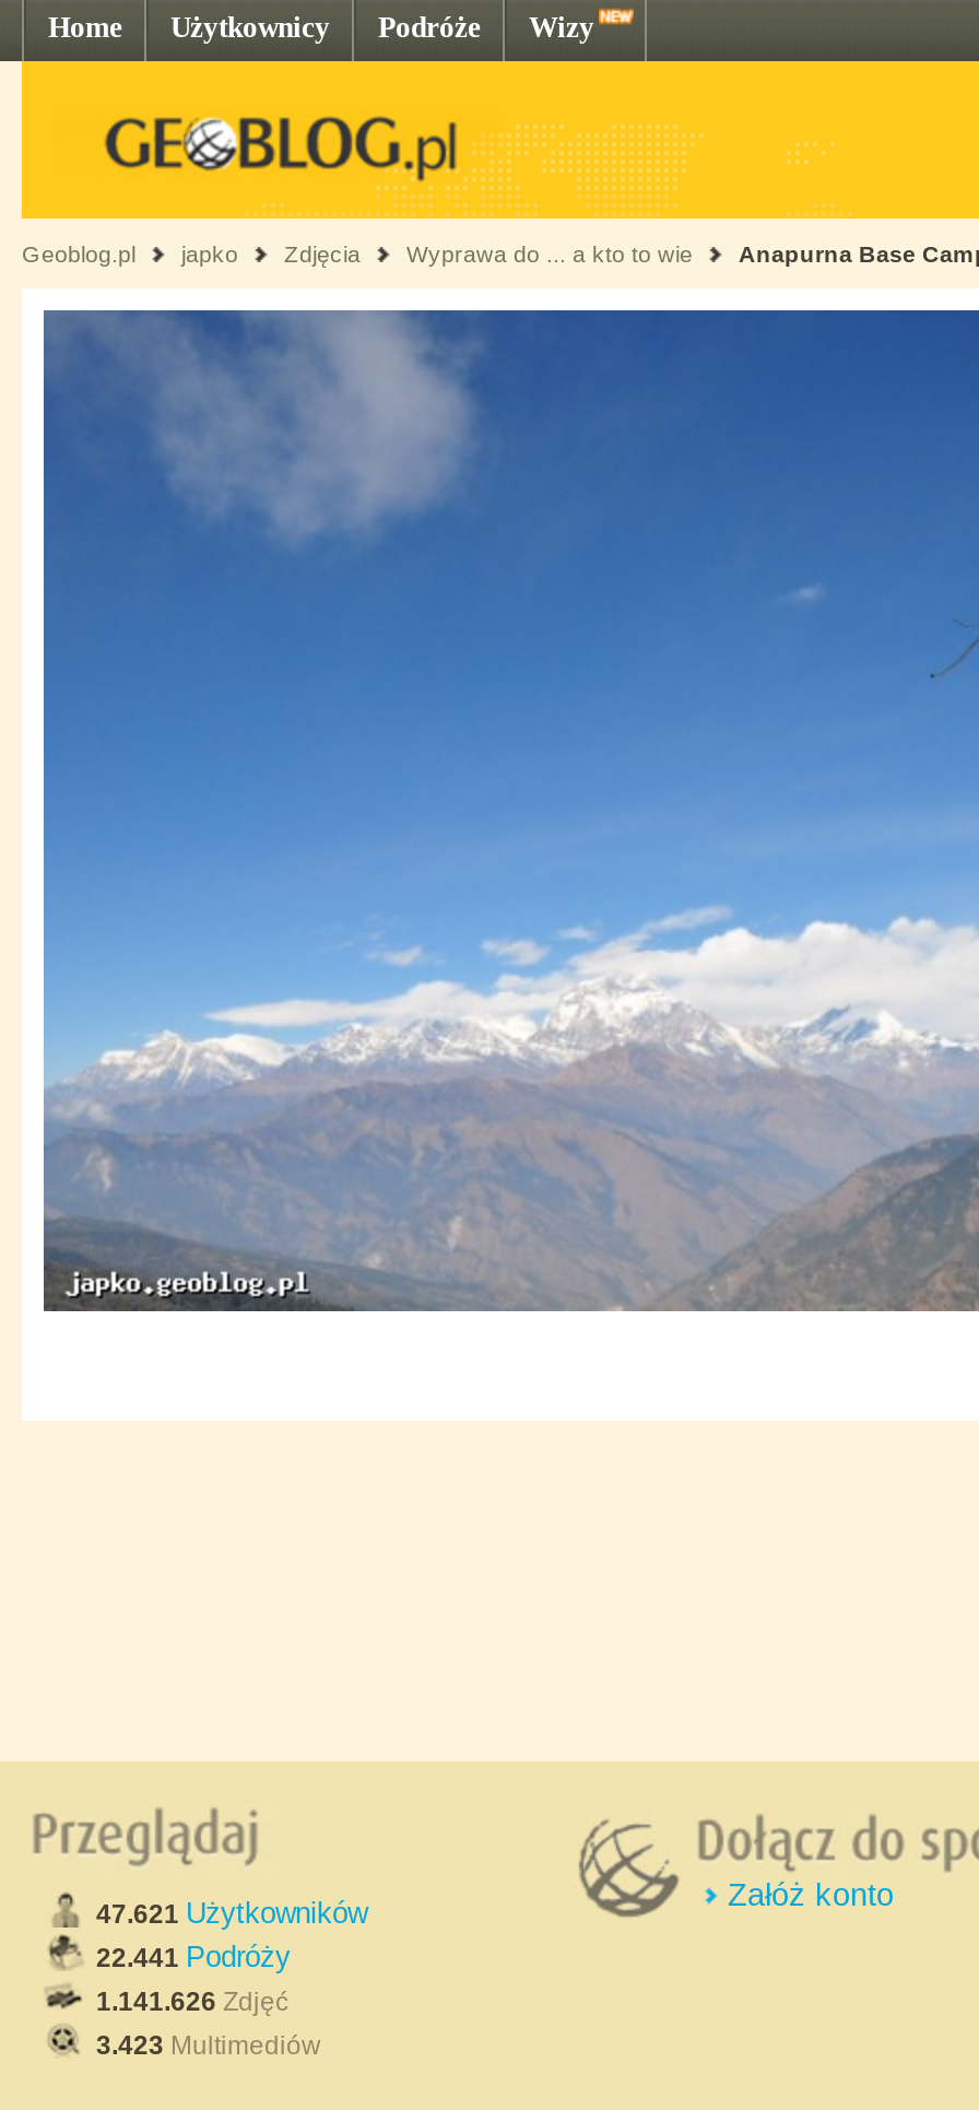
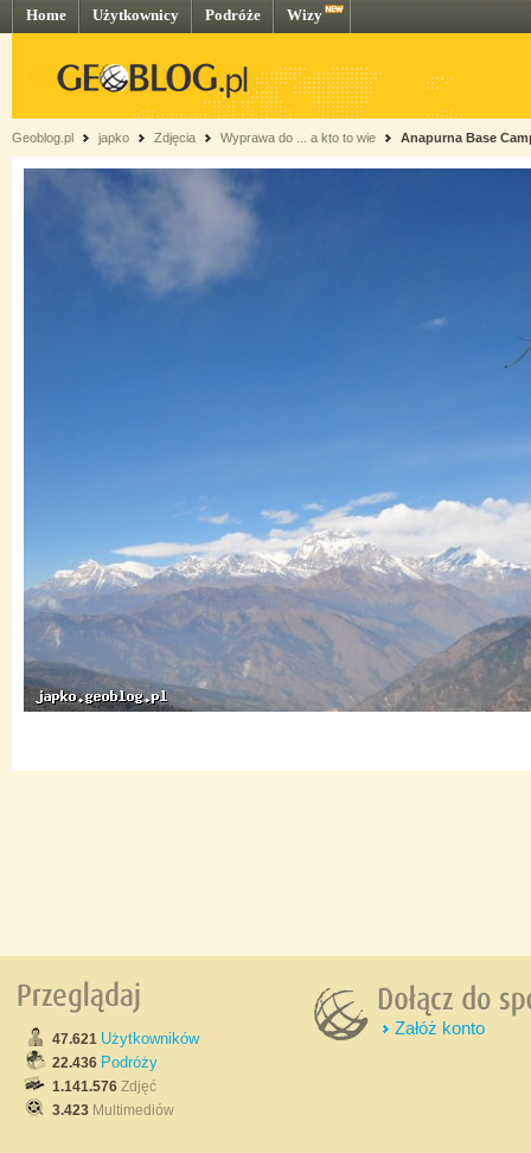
- 22.441 Podróży
+ 22.436 Podróży

- 1.141.626 Zdjęć
+ 1.141.576 Zdjęć
